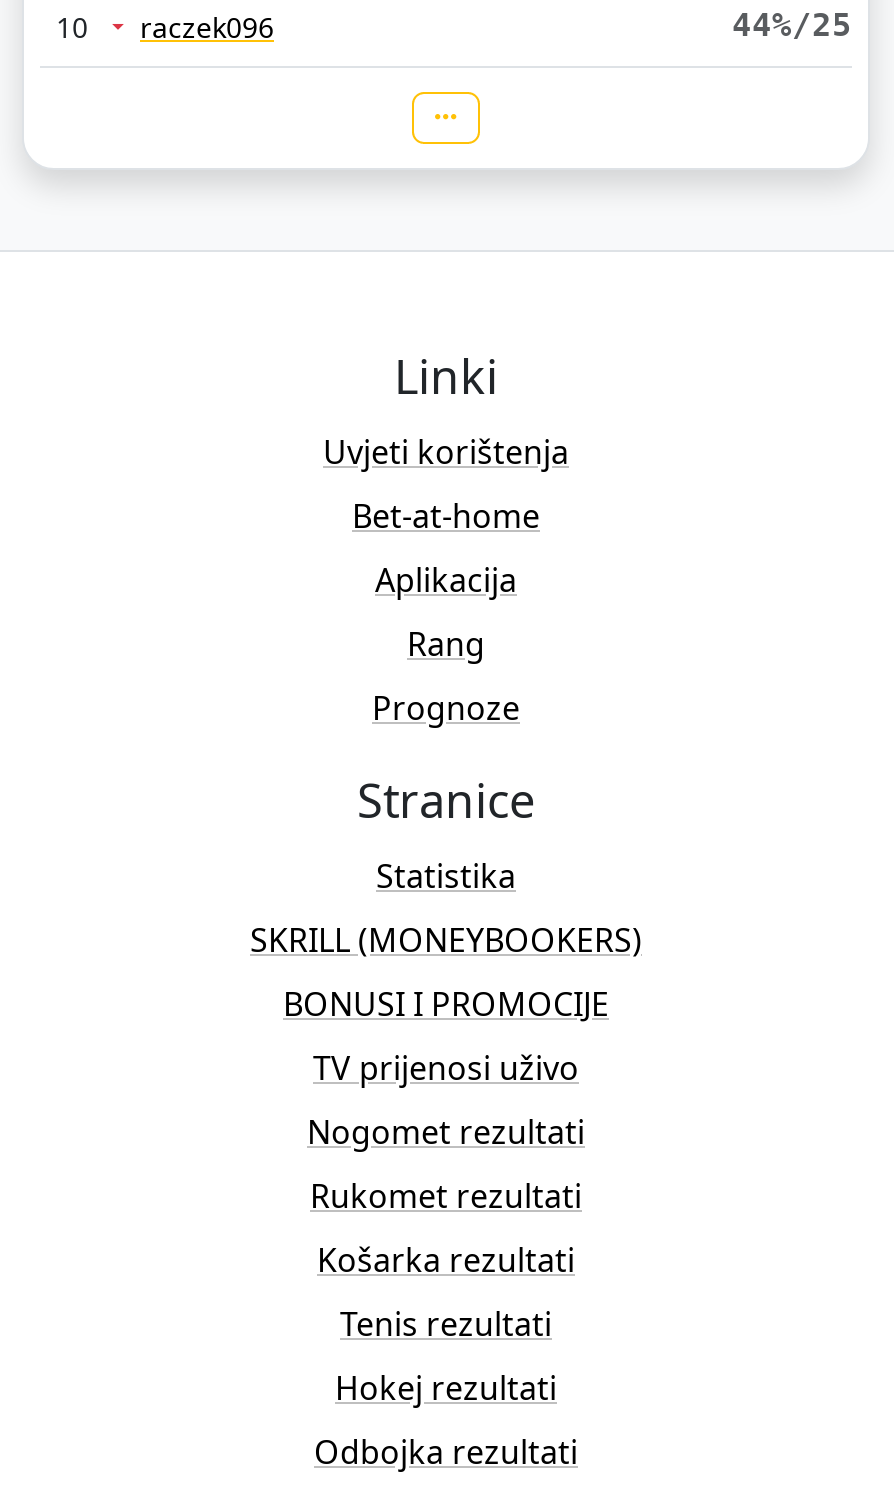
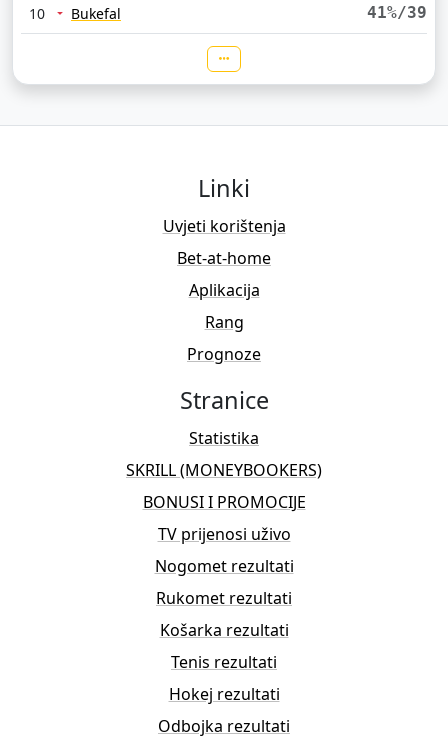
- raczek096
- 44%/25
+ Bukefal
+ 41%/39
